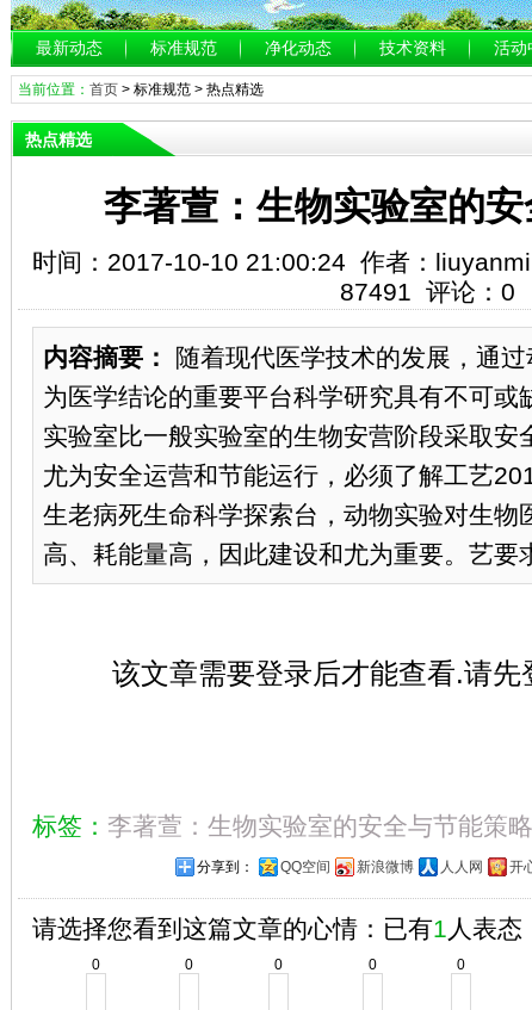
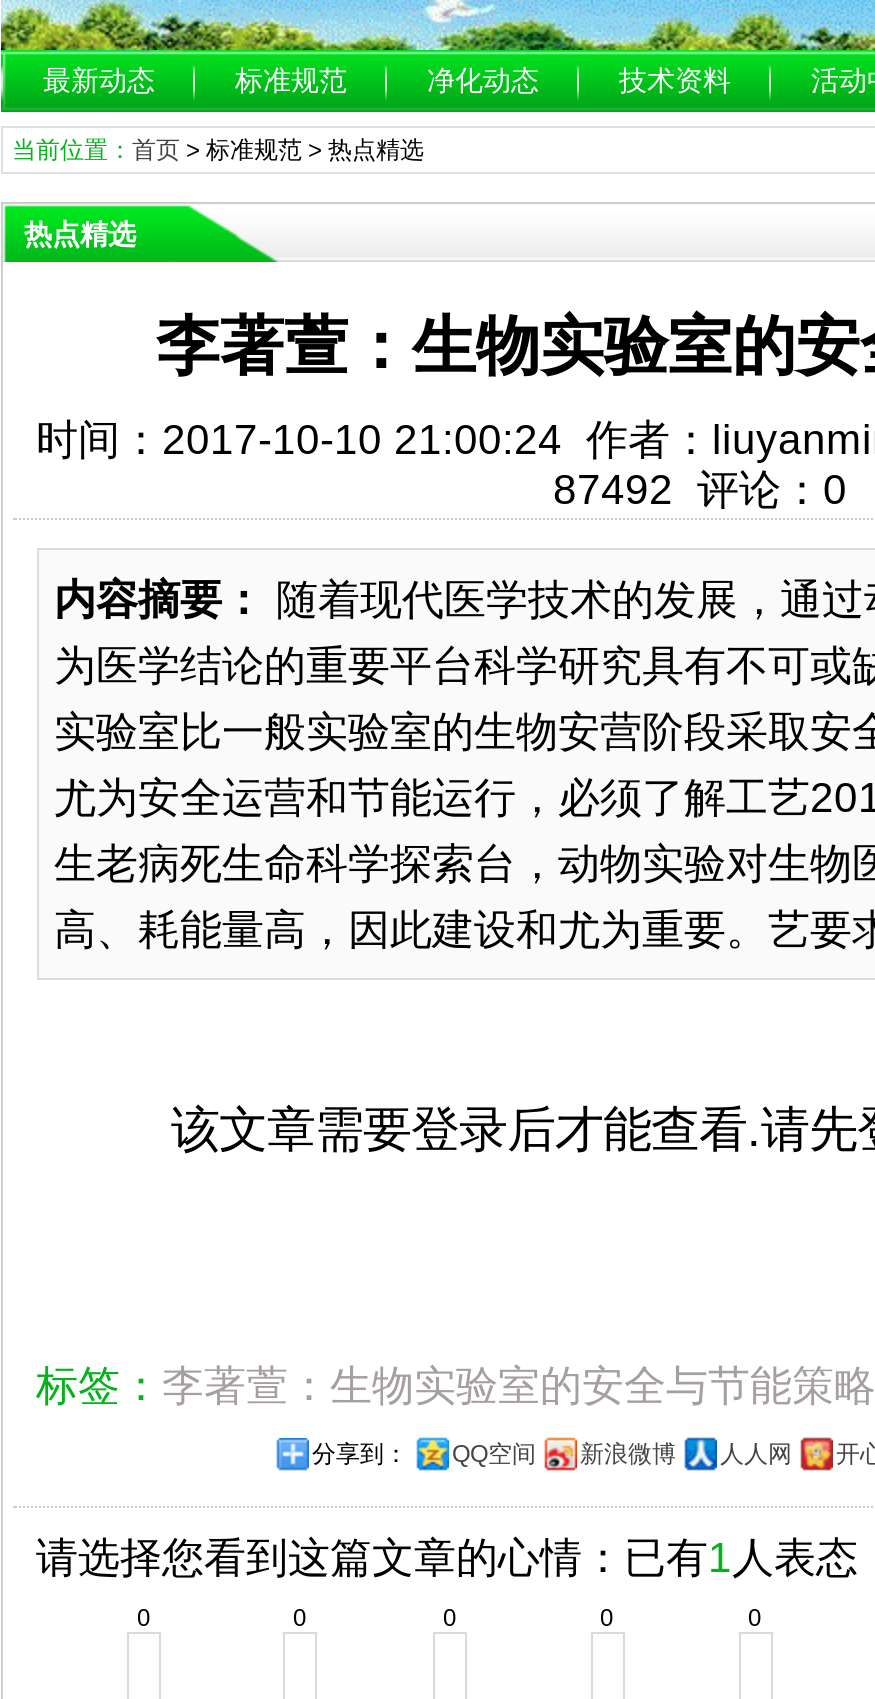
- 87491 评论：0
+ 87492 评论：0
